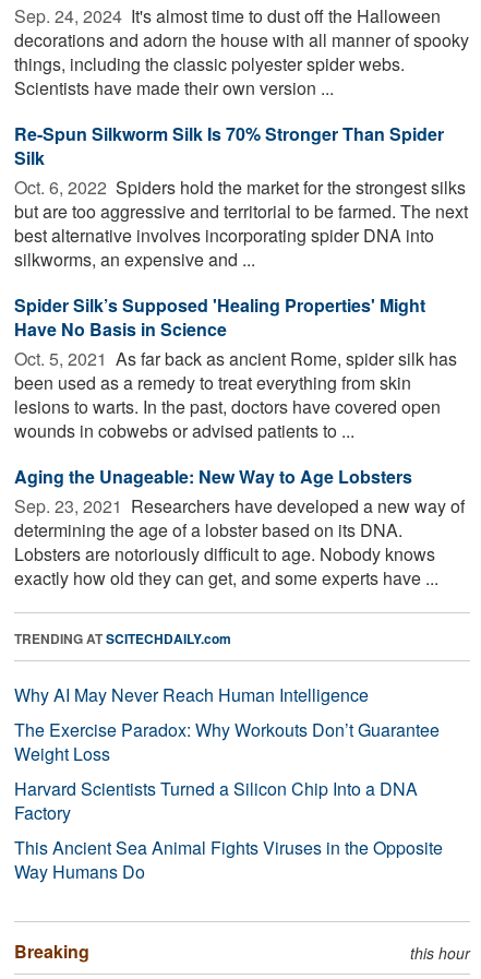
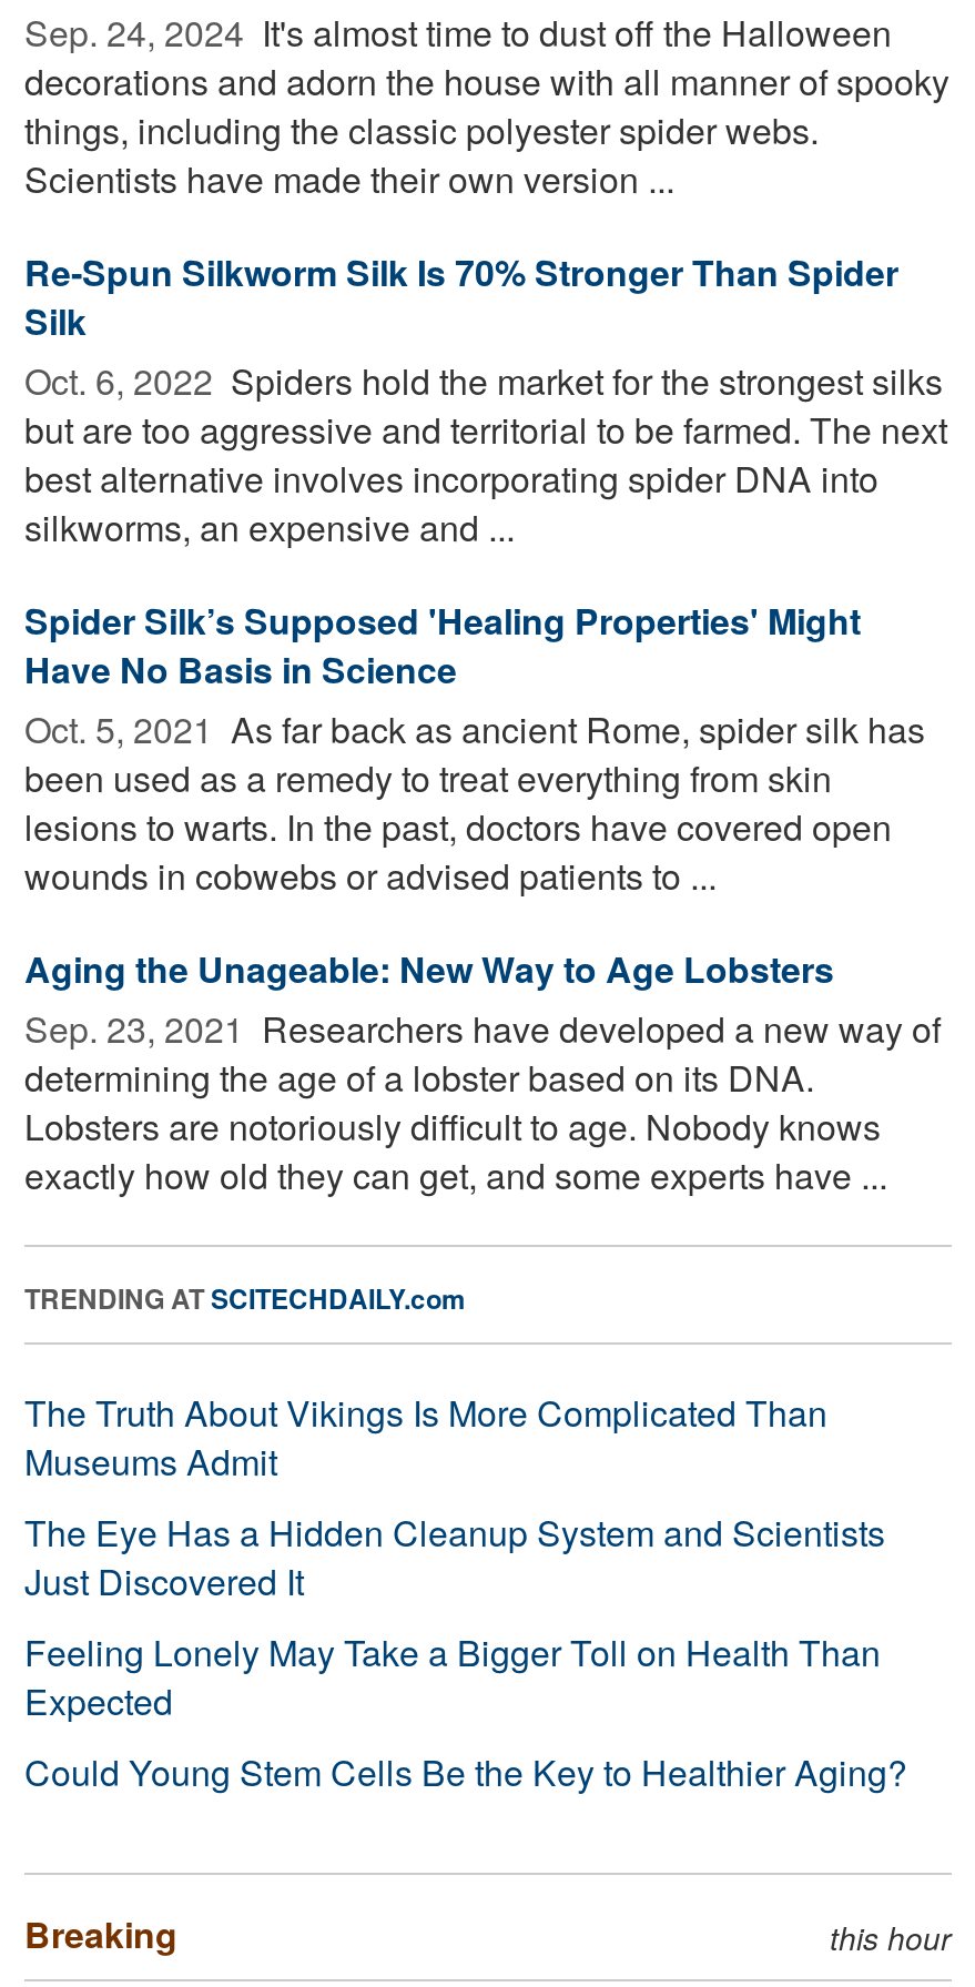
- Why AI May Never Reach Human Intelligence
- The Exercise Paradox: Why Workouts Don’t Guarantee
- Weight Loss
- Harvard Scientists Turned a Silicon Chip Into a DNA
- Factory
- This Ancient Sea Animal Fights Viruses in the Opposite
- Way Humans Do
+ The Truth About Vikings Is More Complicated Than
+ Museums Admit
+ The Eye Has a Hidden Cleanup System and Scientists
+ Just Discovered It
+ Feeling Lonely May Take a Bigger Toll on Health Than
+ Expected
+ Could Young Stem Cells Be the Key to Healthier Aging?
